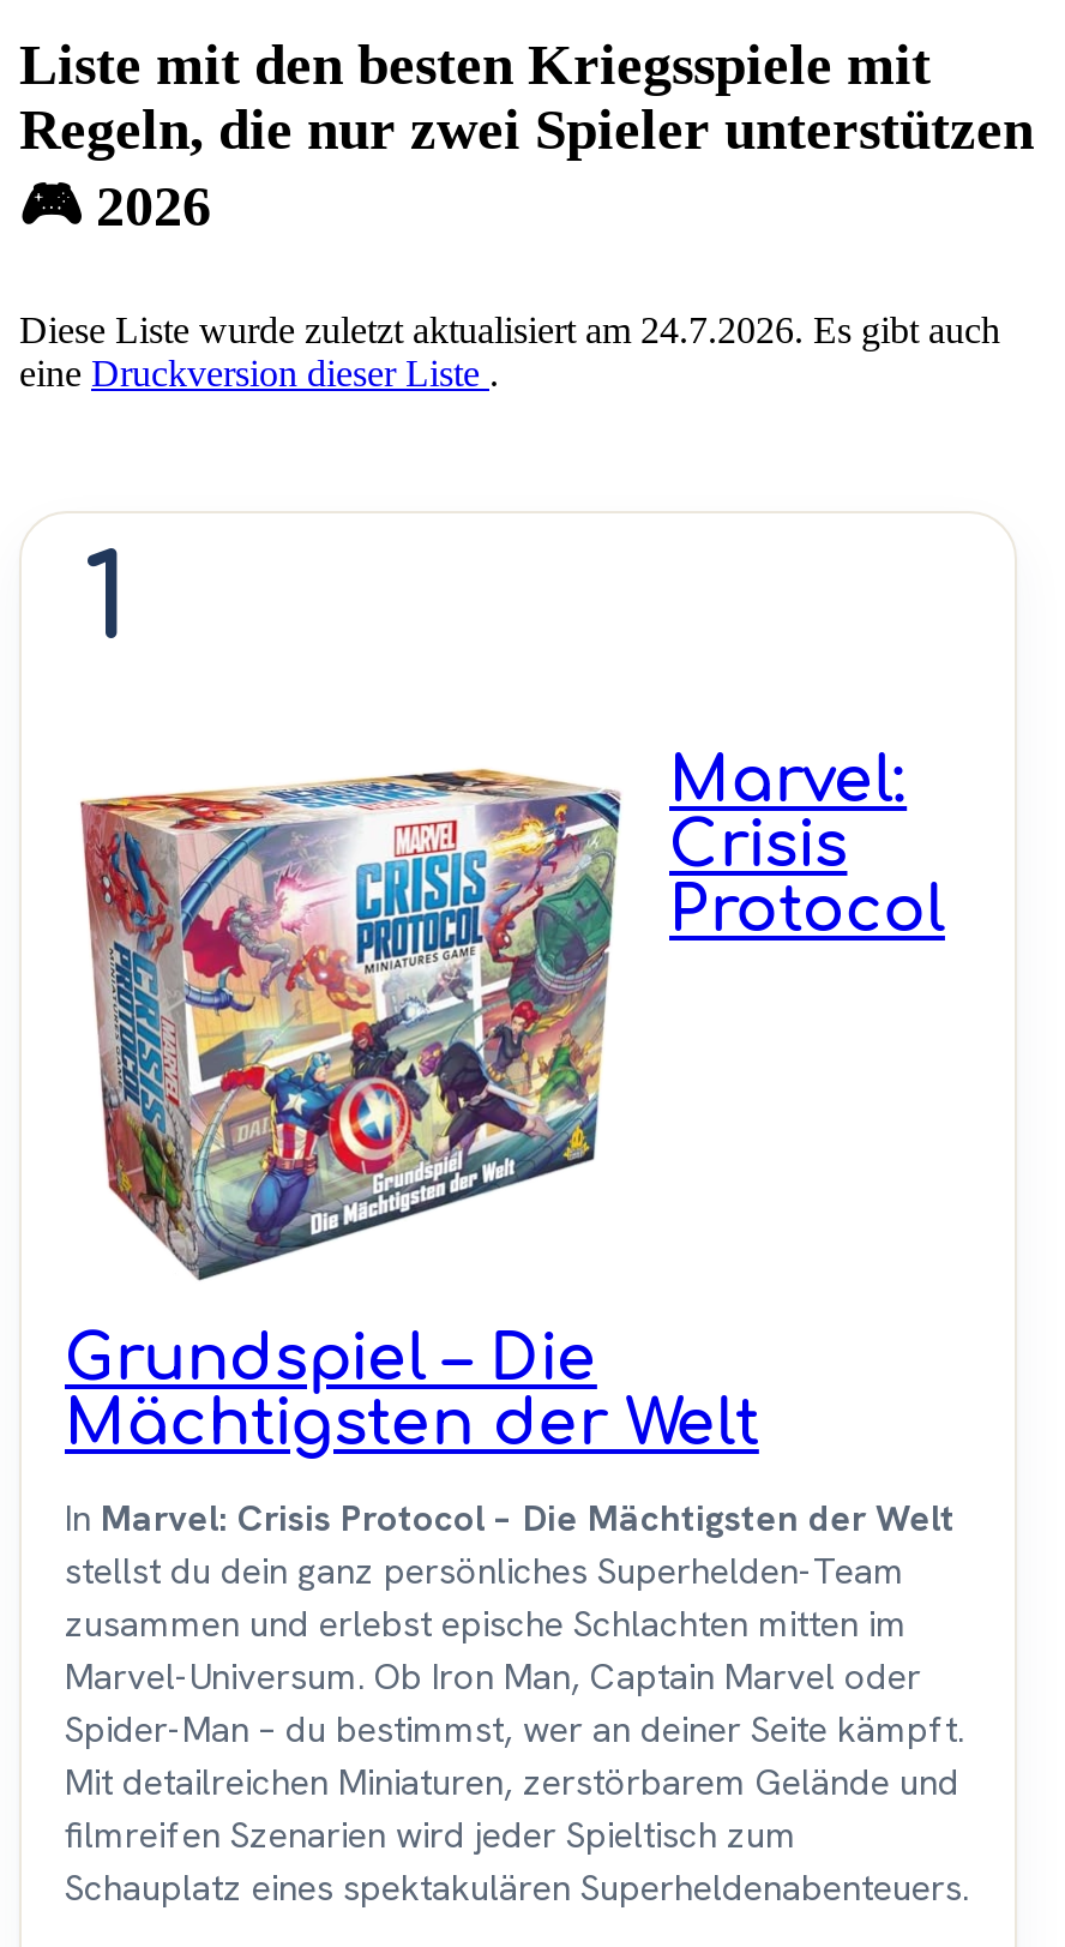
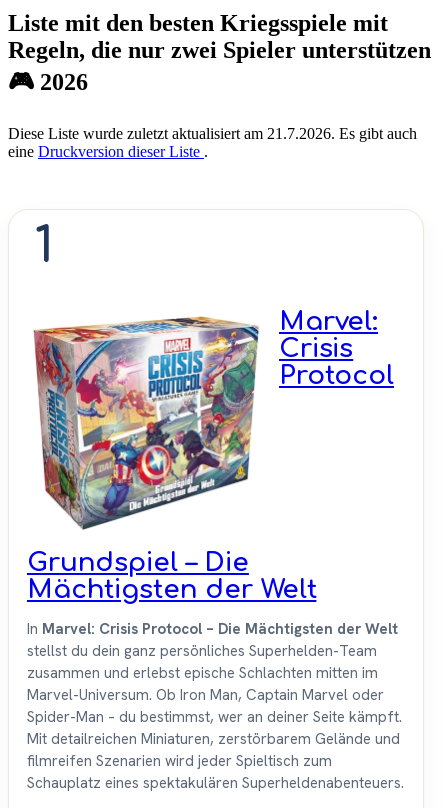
- Diese Liste wurde zuletzt aktualisiert am 24.7.2026. Es gibt auch
+ Diese Liste wurde zuletzt aktualisiert am 21.7.2026. Es gibt auch
